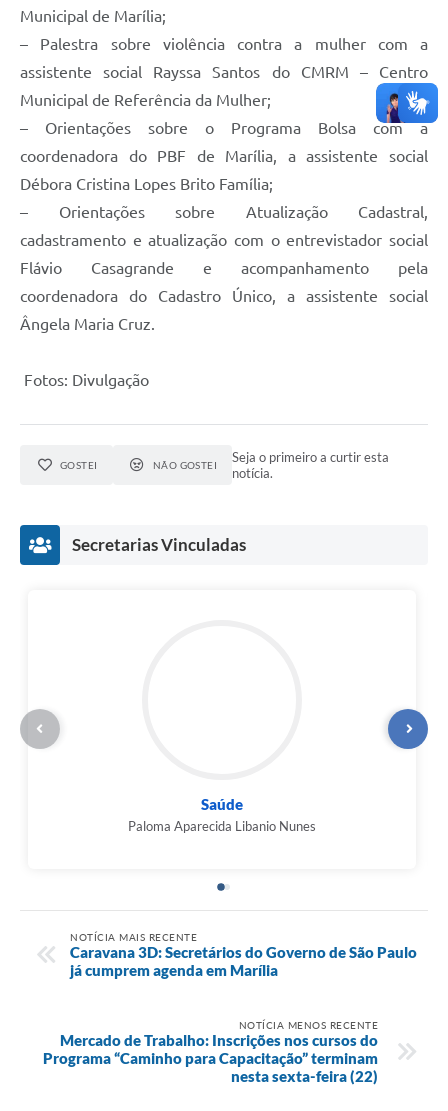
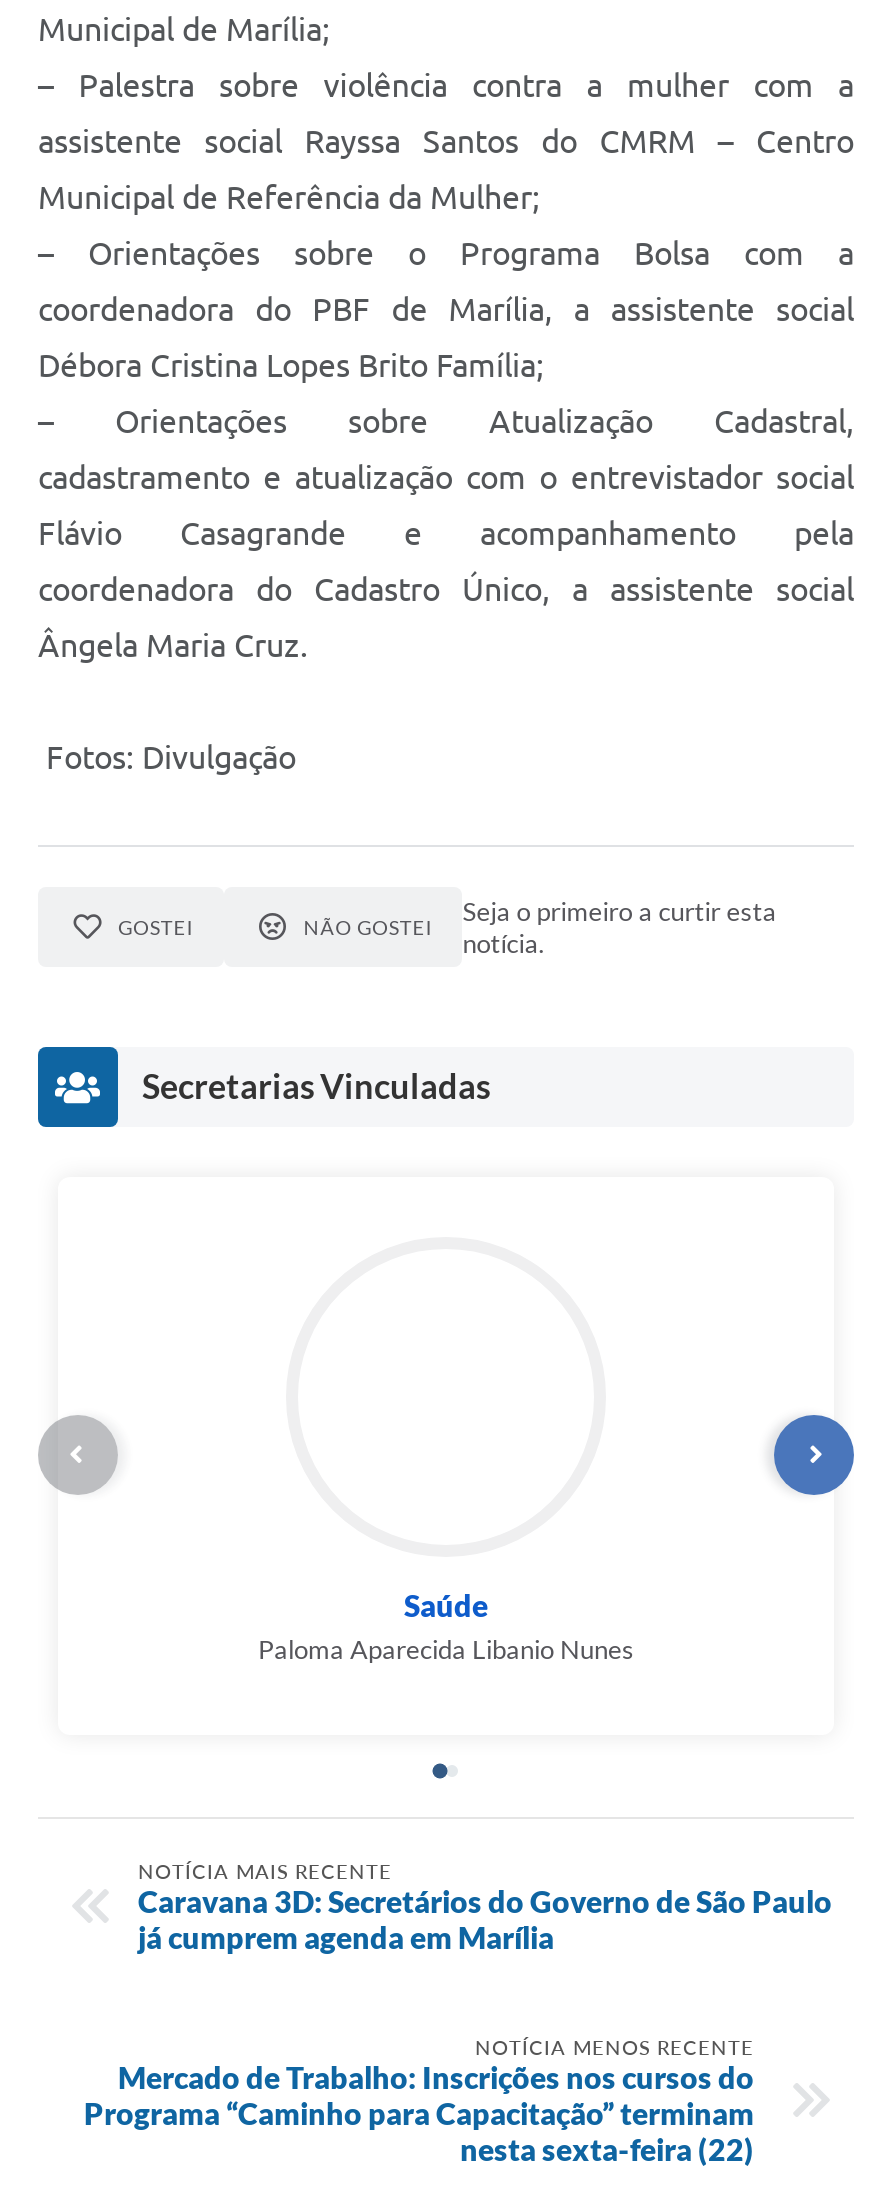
- [image]
